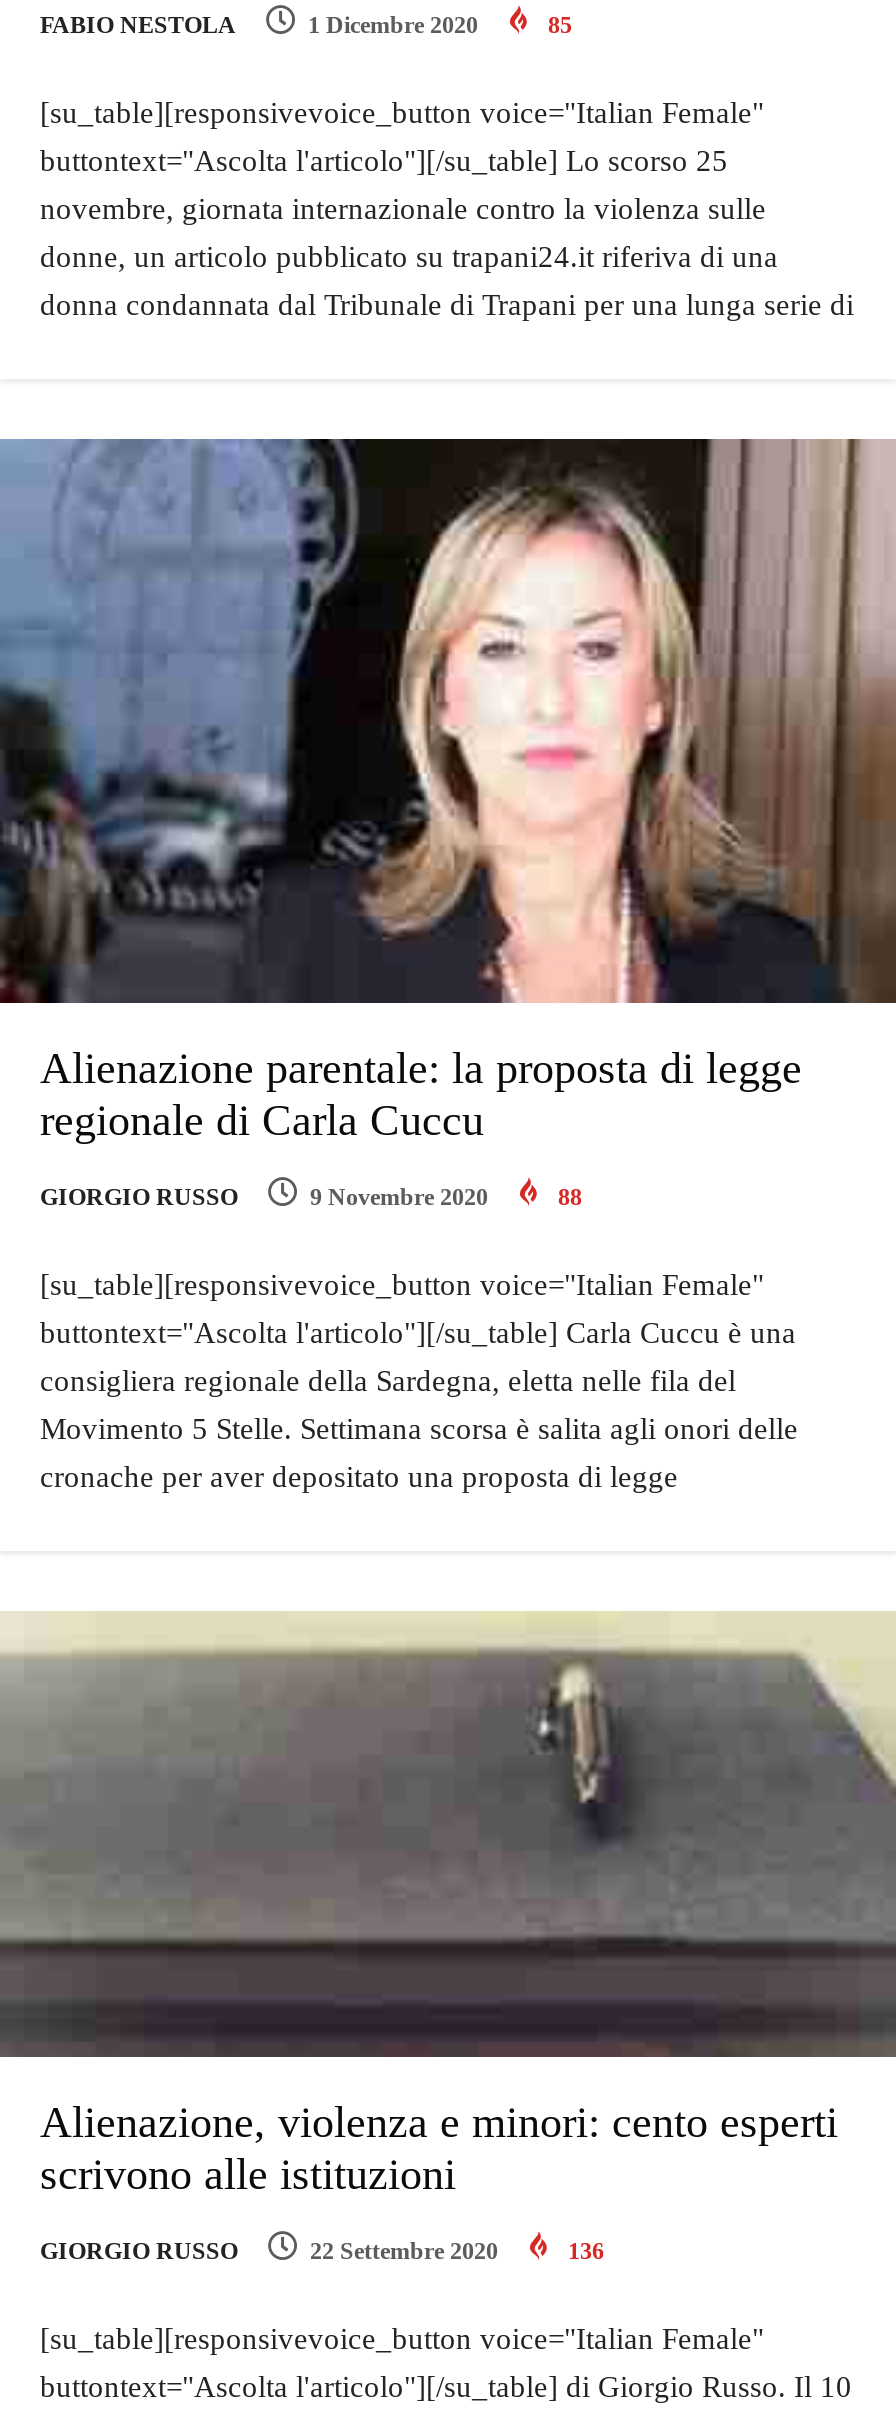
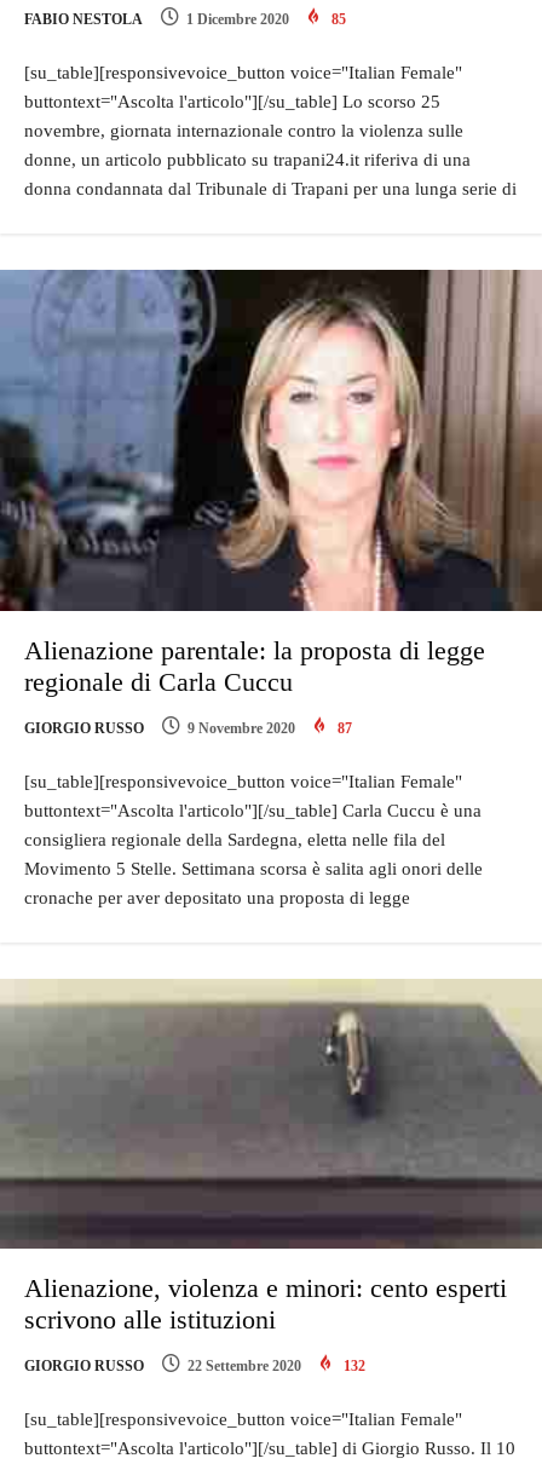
- 88
+ 87

- 136
+ 132
